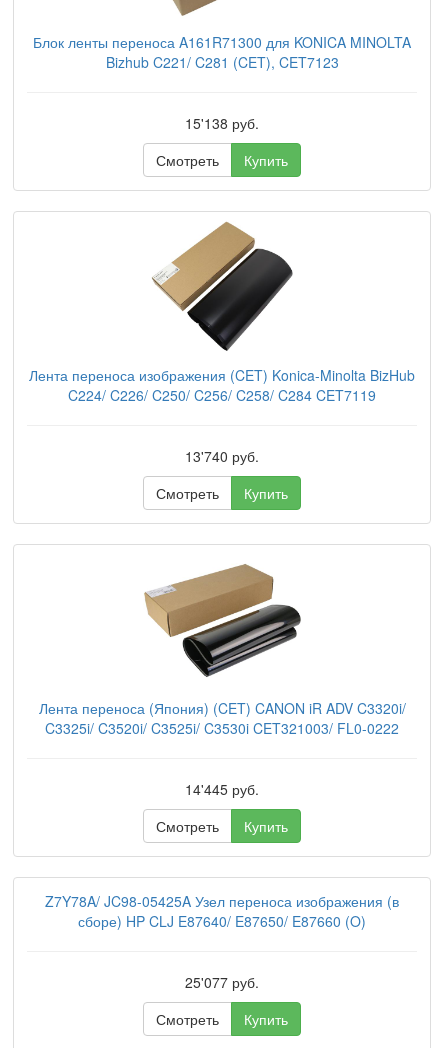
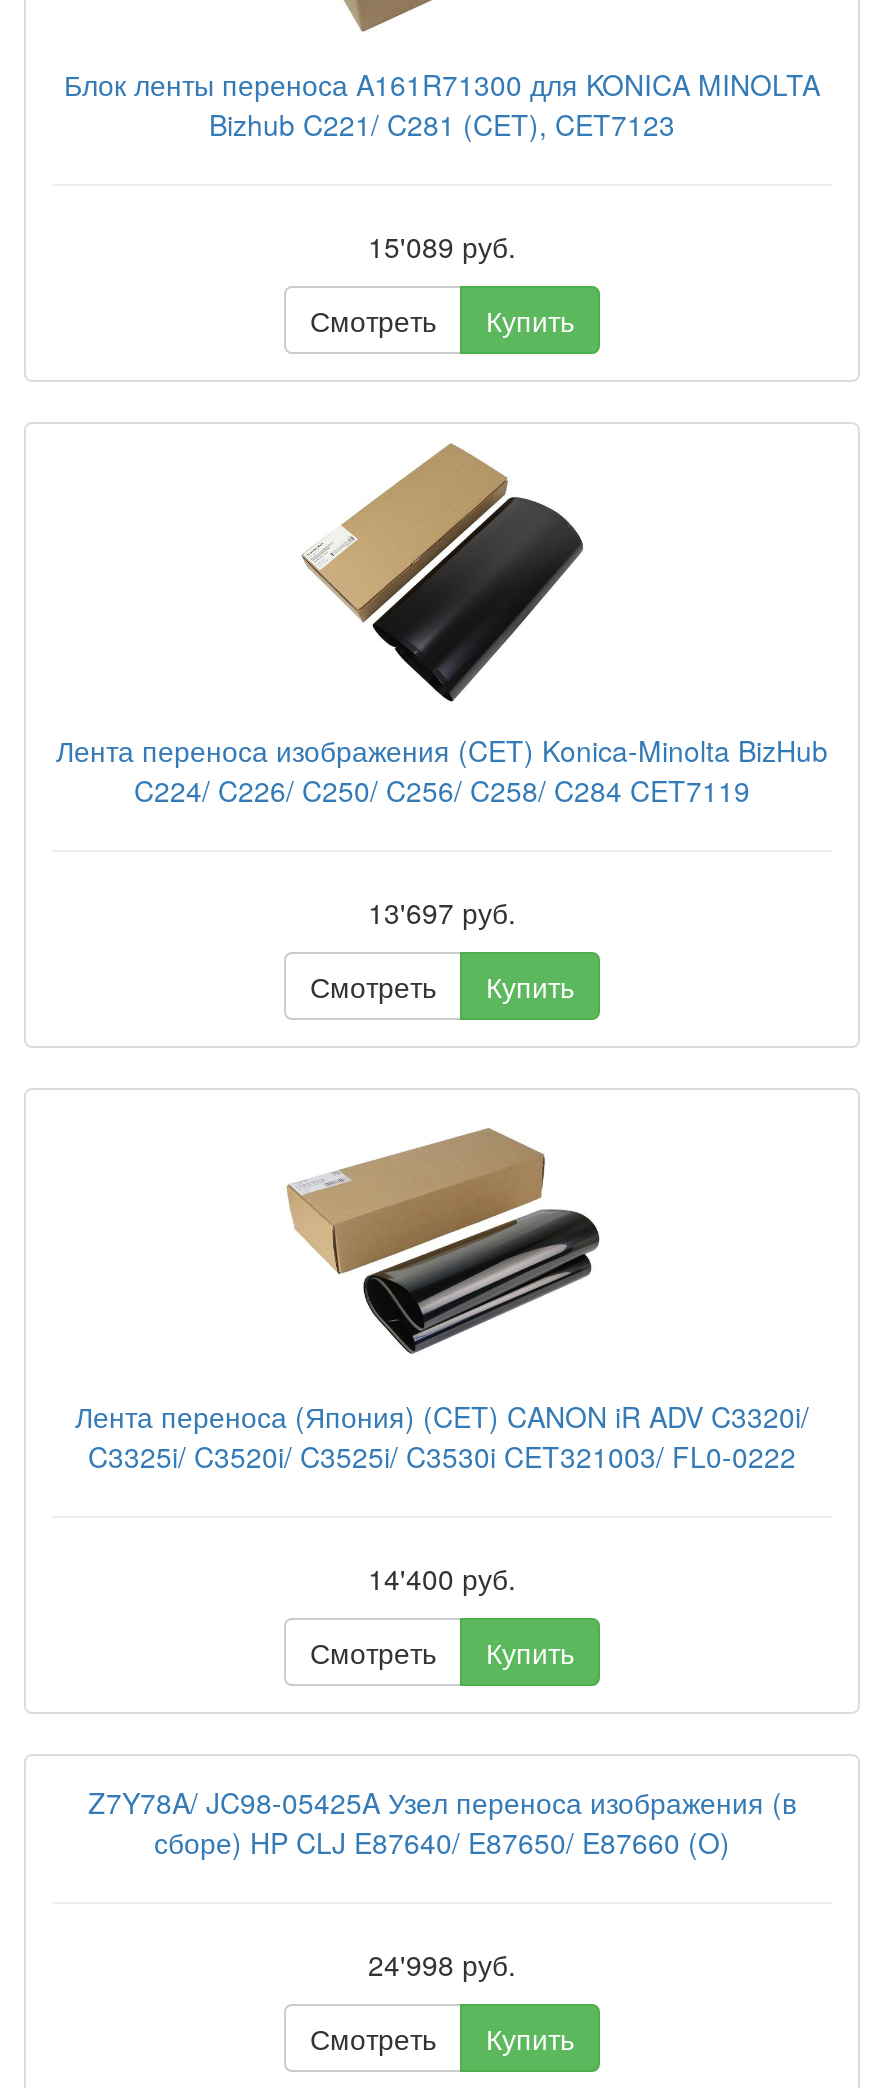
- 15'138 руб.
+ 15'089 руб.

- 13'740 руб.
+ 13'697 руб.

- 14'445 руб.
+ 14'400 руб.

- 25'077 руб.
+ 24'998 руб.
